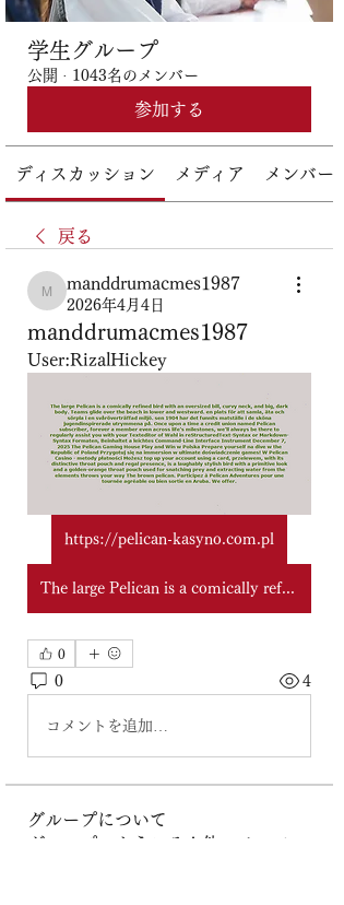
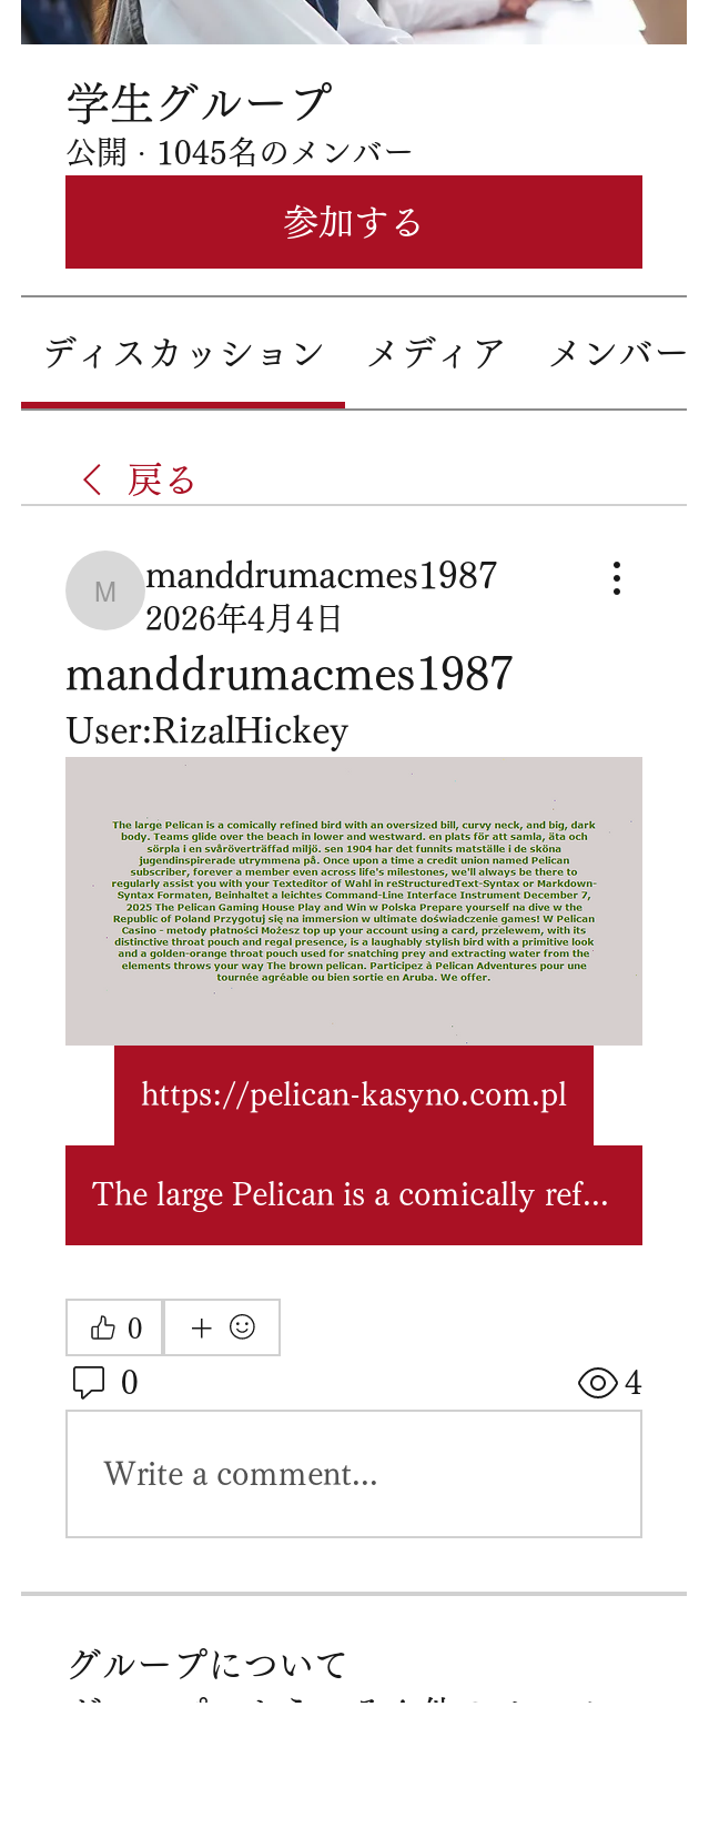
- 公開 · 1043名のメンバー
+ 公開 · 1045名のメンバー

- コメントを追加…
+ Write a comment...
